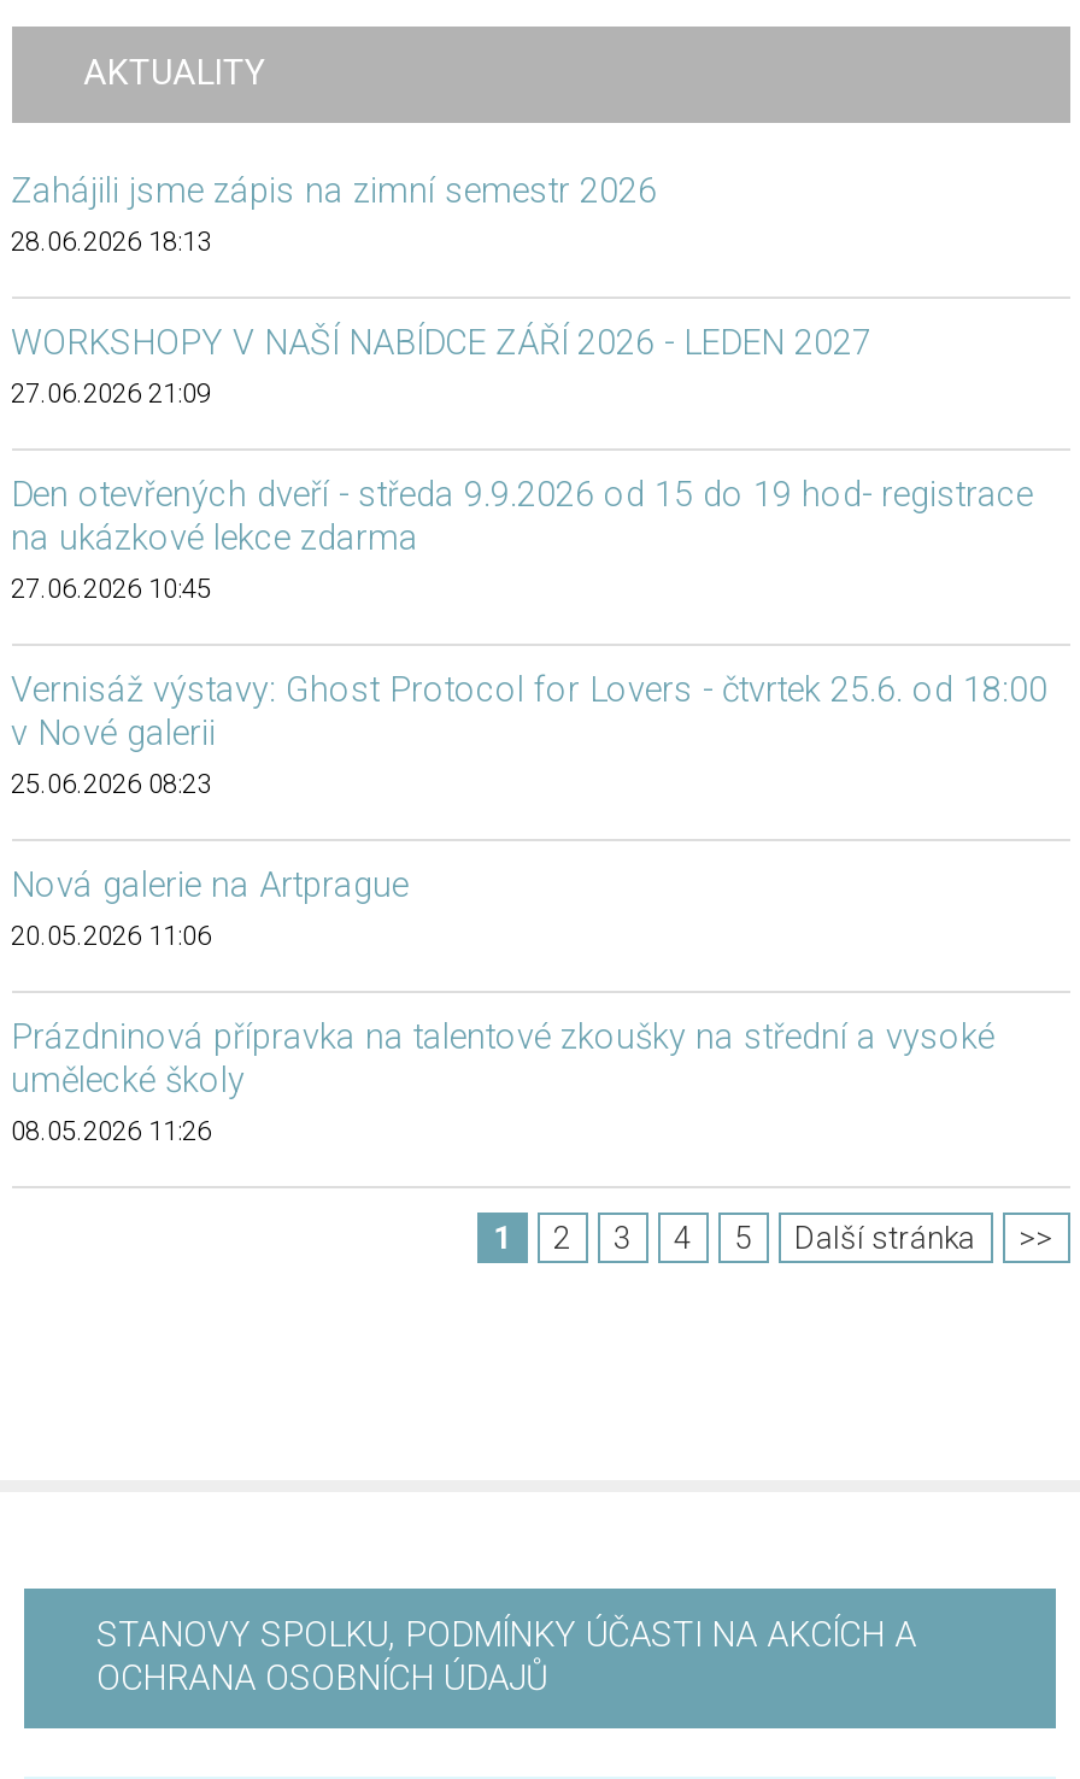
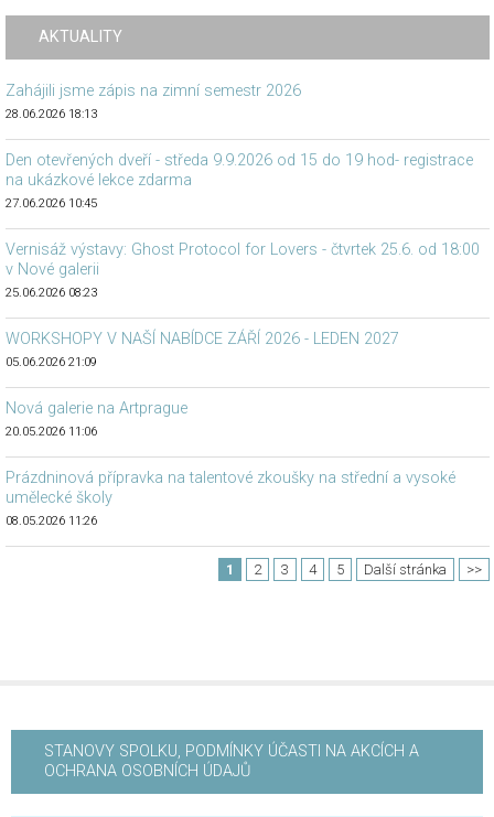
moved down: WORKSHOPY V NAŠÍ NABÍDCE ZÁŘÍ 2026 - LEDEN 2027

- 27.06.2026 21:09

moved up: Den otevřených dveří - středa 9.9.2026 od 15 do 19 hod- registrace | na ukázkové lekce zdarma | 27.06.2026 10:45 | Vernisáž výstavy: Ghost Protocol for Lovers - čtvrtek 25.6. od 18:00 | v Nové galerii | 25.06.2026 08:23

+ 05.06.2026 21:09
